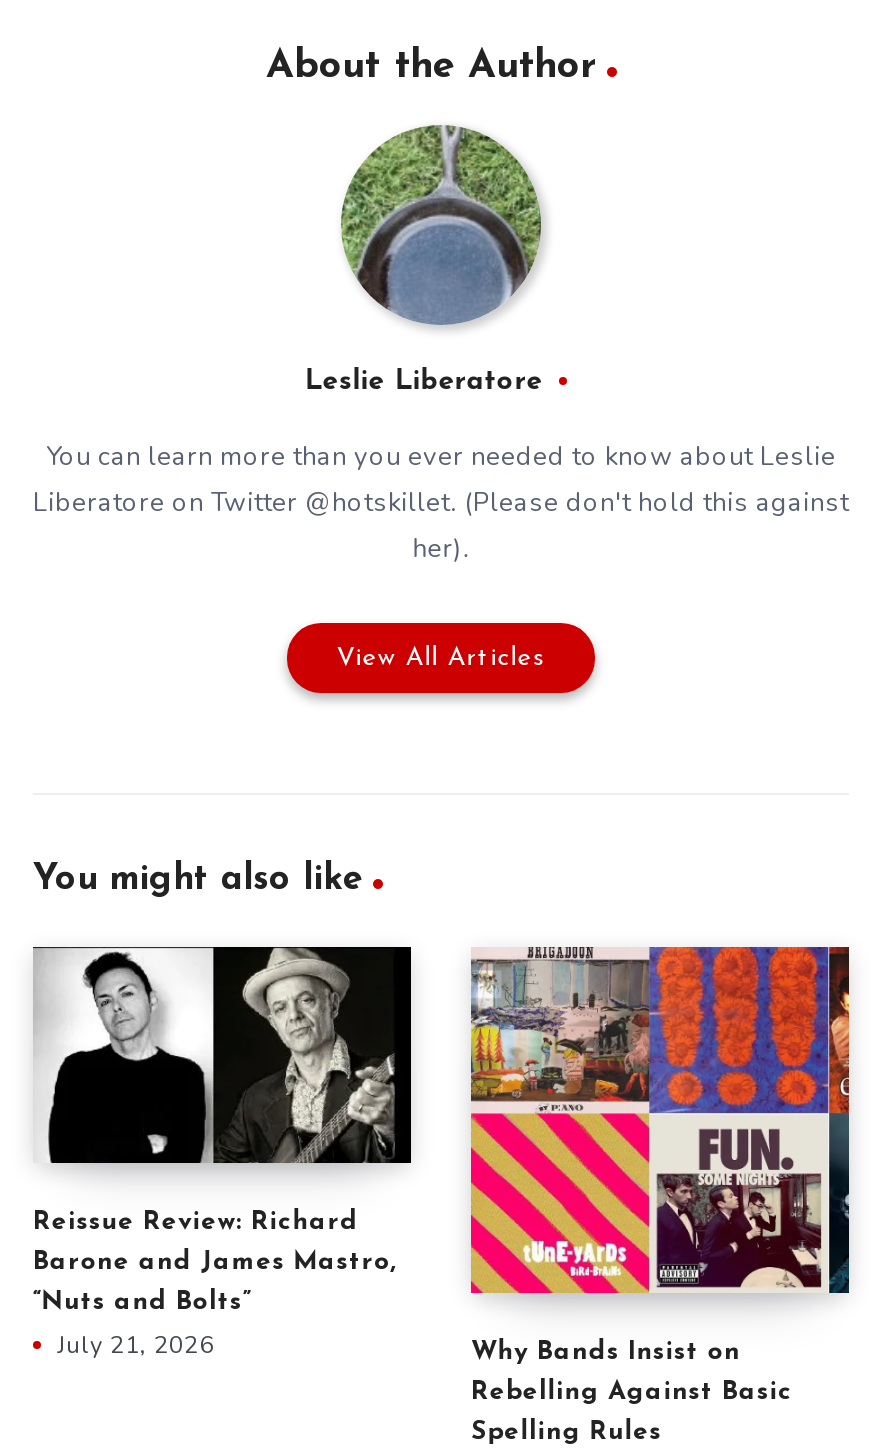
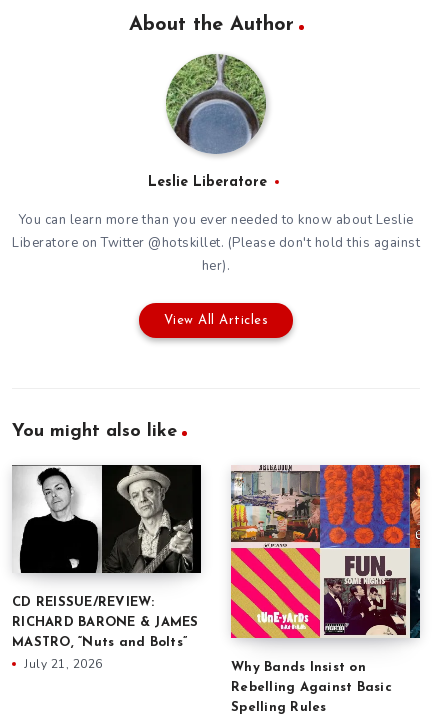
- Reissue Review: Richard
+ CD REISSUE/REVIEW:

- Barone and James Mastro,
+ RICHARD BARONE & JAMES

- “Nuts and Bolts”
+ MASTRO, “Nuts and Bolts”
